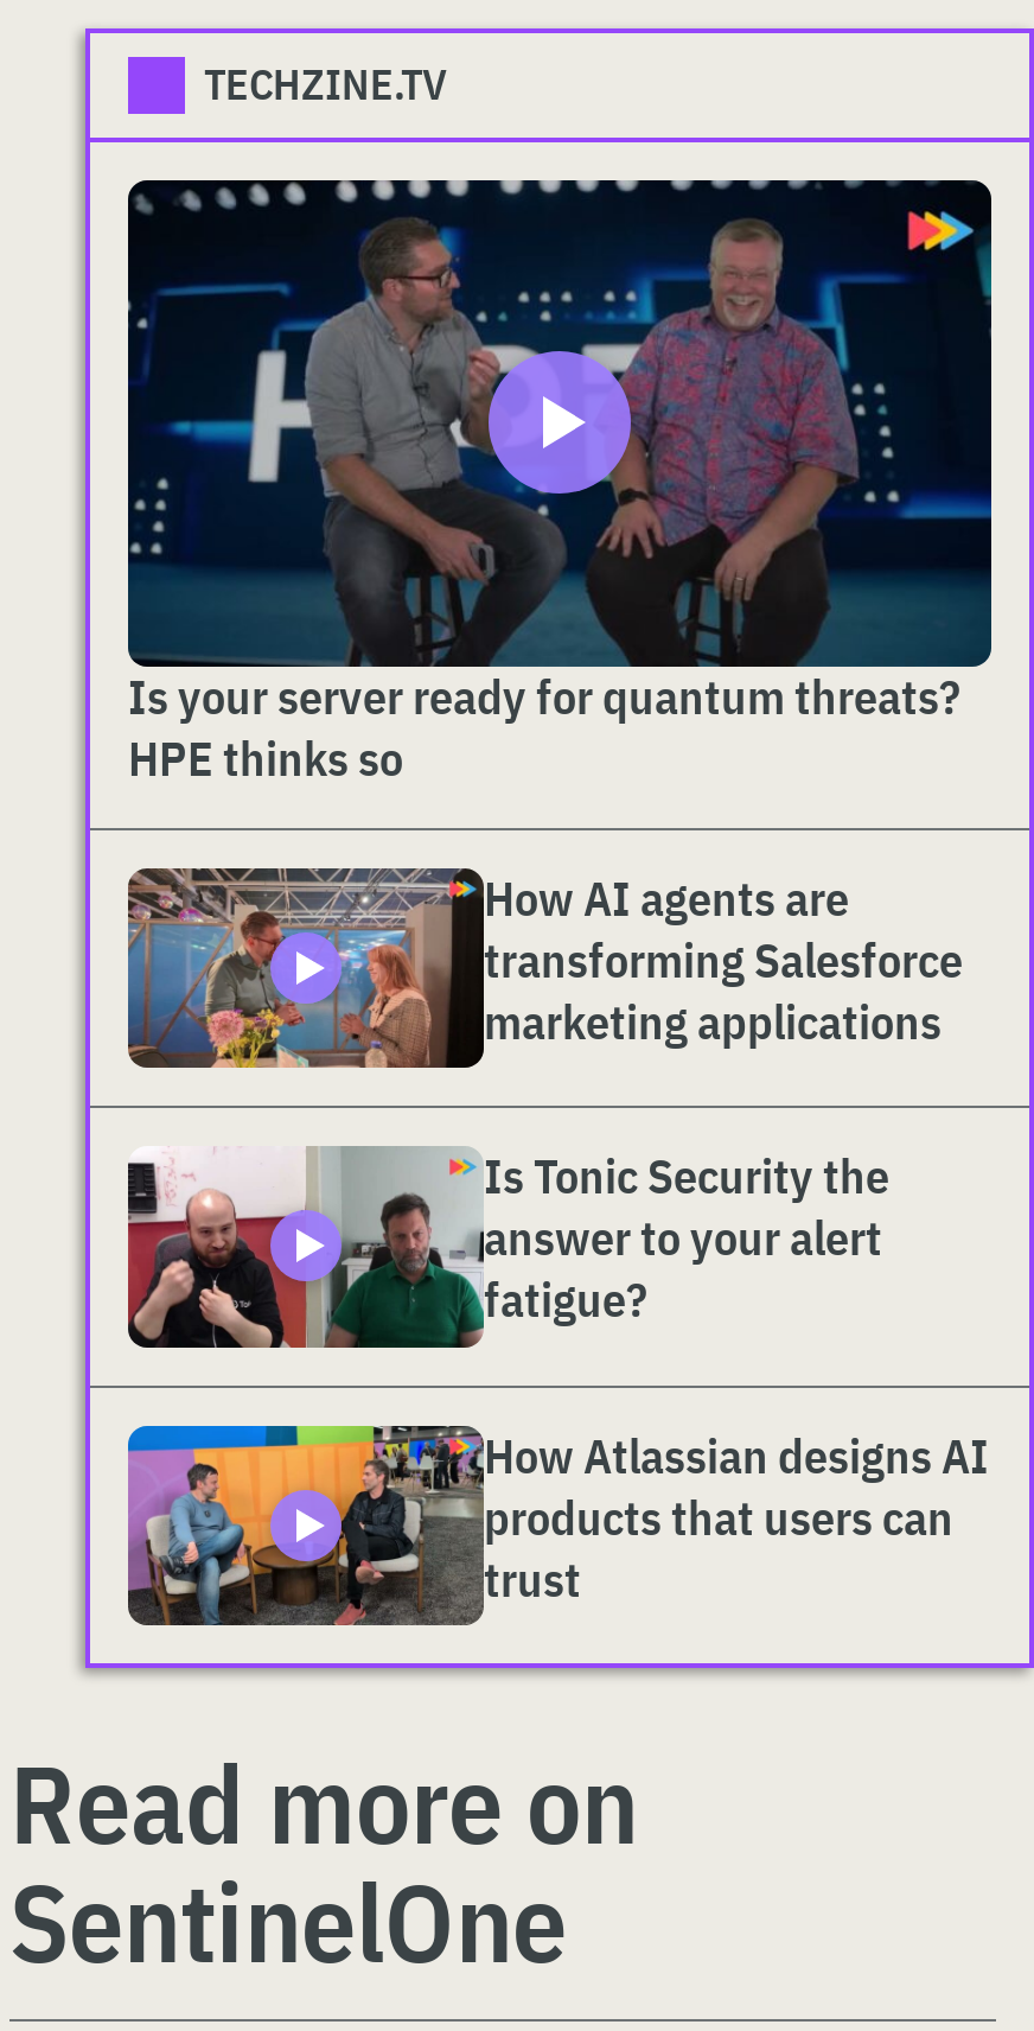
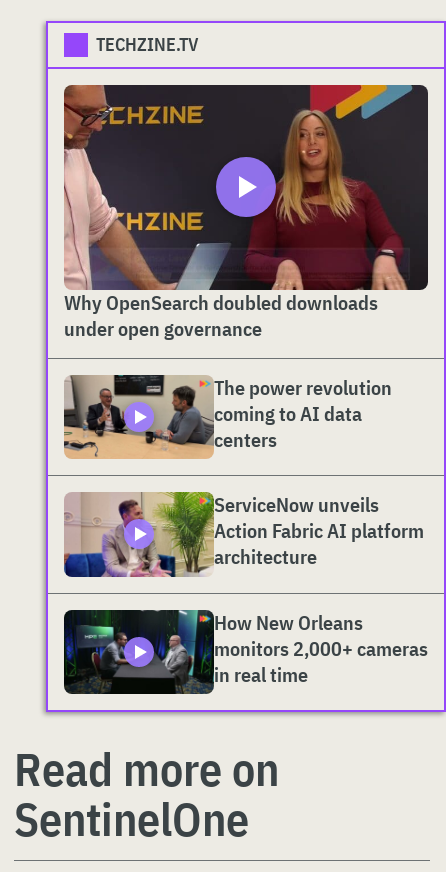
- [image]
- Is your server ready for quantum threats?
- HPE thinks so
+ [image]
+ Why OpenSearch doubled downloads
+ under open governance

- [image]
- How AI agents are
- transforming Salesforce
- marketing applications
+ [image]
+ The power revolution
+ coming to AI data
+ centers

- [image]
- Is Tonic Security the
- answer to your alert
- fatigue?
+ [image]
+ ServiceNow unveils
+ Action Fabric AI platform
+ architecture

- [image]
- How Atlassian designs AI
- products that users can
- trust
+ [image]
+ How New Orleans
+ monitors 2,000+ cameras
+ in real time
